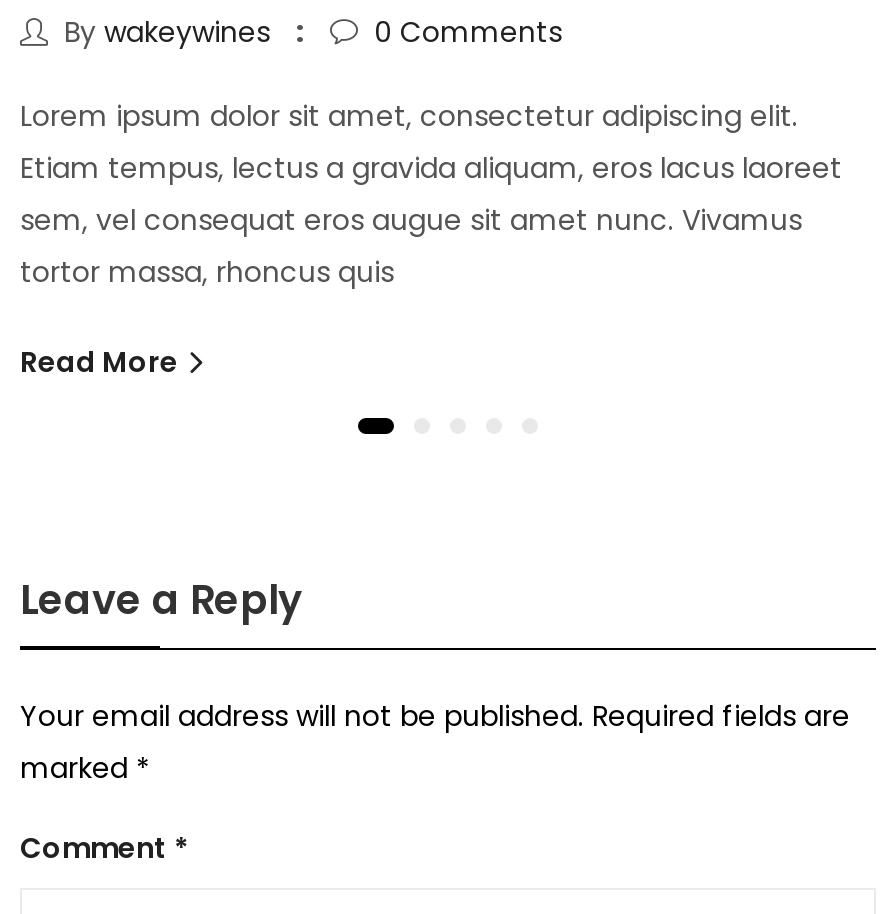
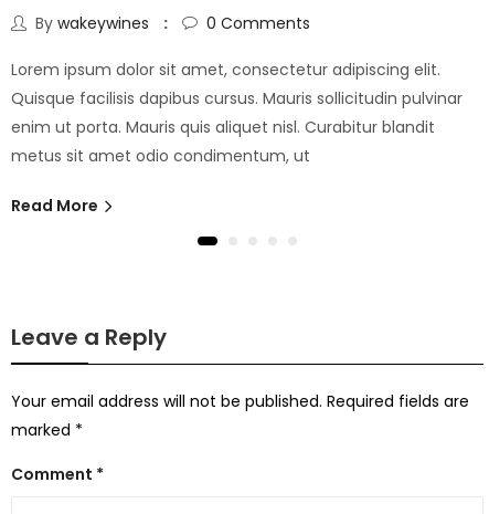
- Etiam tempus, lectus a gravida aliquam, eros lacus laoreet
- sem, vel consequat eros augue sit amet nunc. Vivamus
- tortor massa, rhoncus quis
+ Quisque facilisis dapibus cursus. Mauris sollicitudin pulvinar
+ enim ut porta. Mauris quis aliquet nisl. Curabitur blandit
+ metus sit amet odio condimentum, ut
